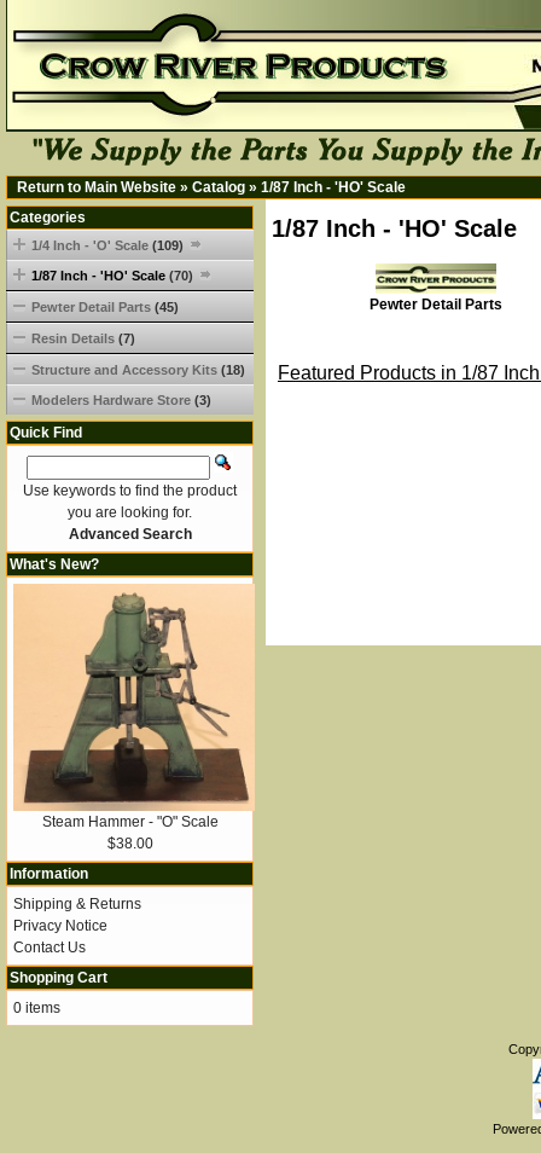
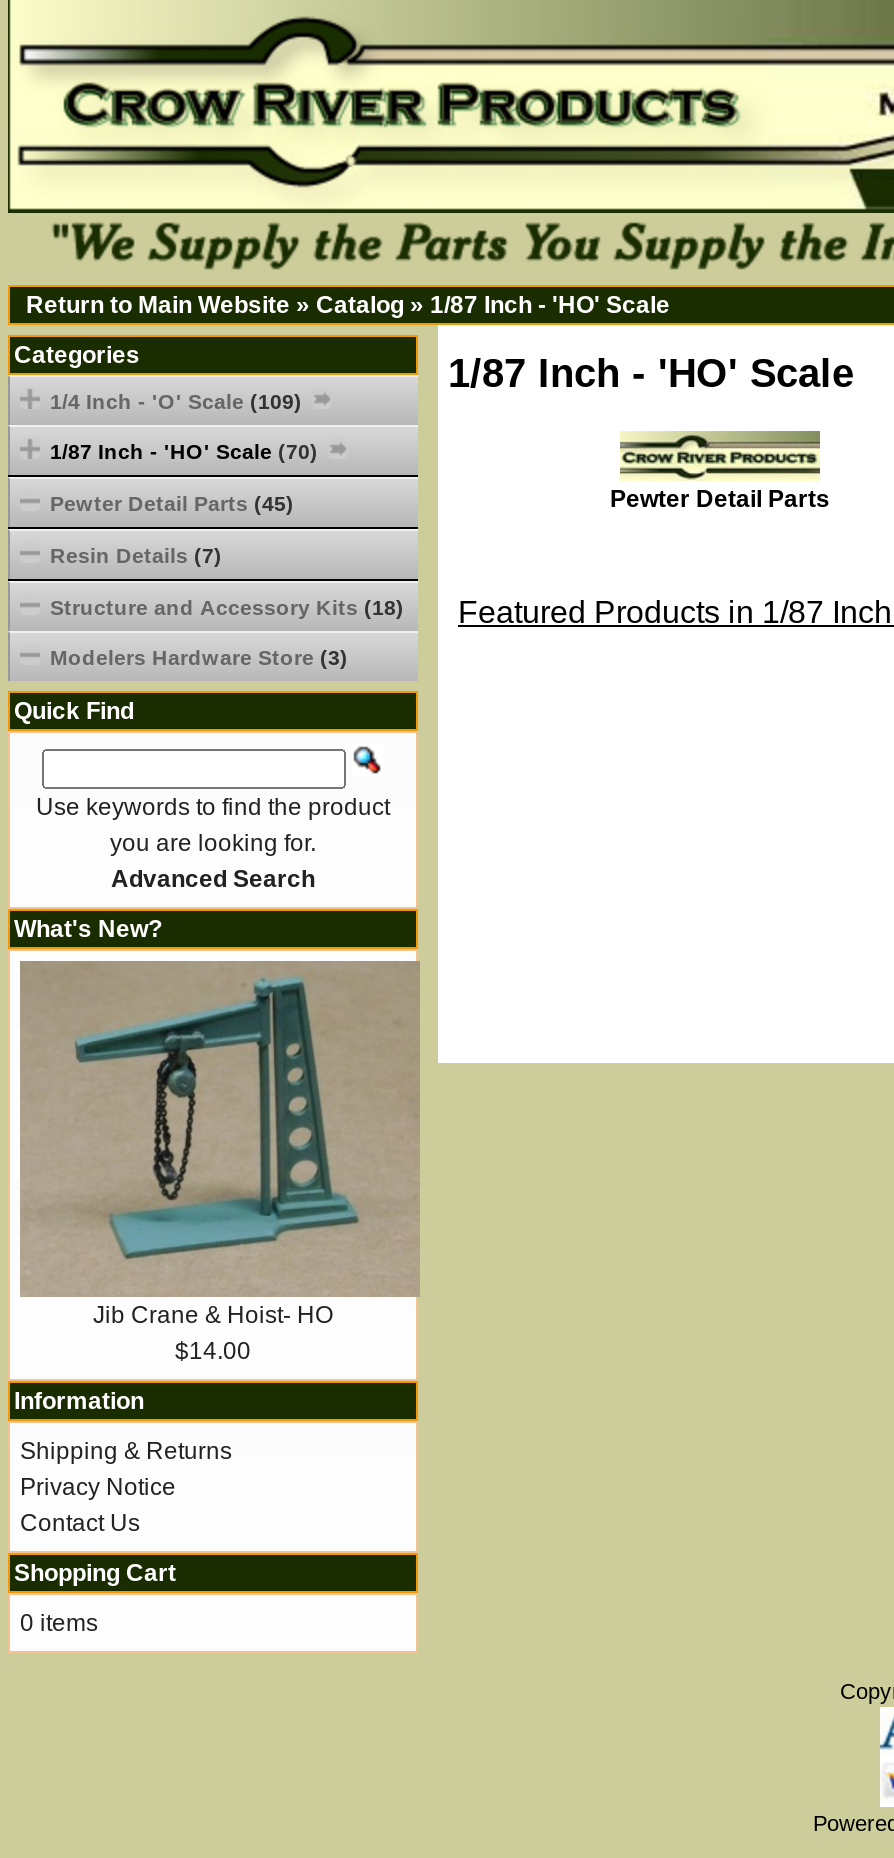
- [image]
- Steam Hammer - "O" Scale
- $38.00
+ [image]
+ Jib Crane & Hoist- HO
+ $14.00
